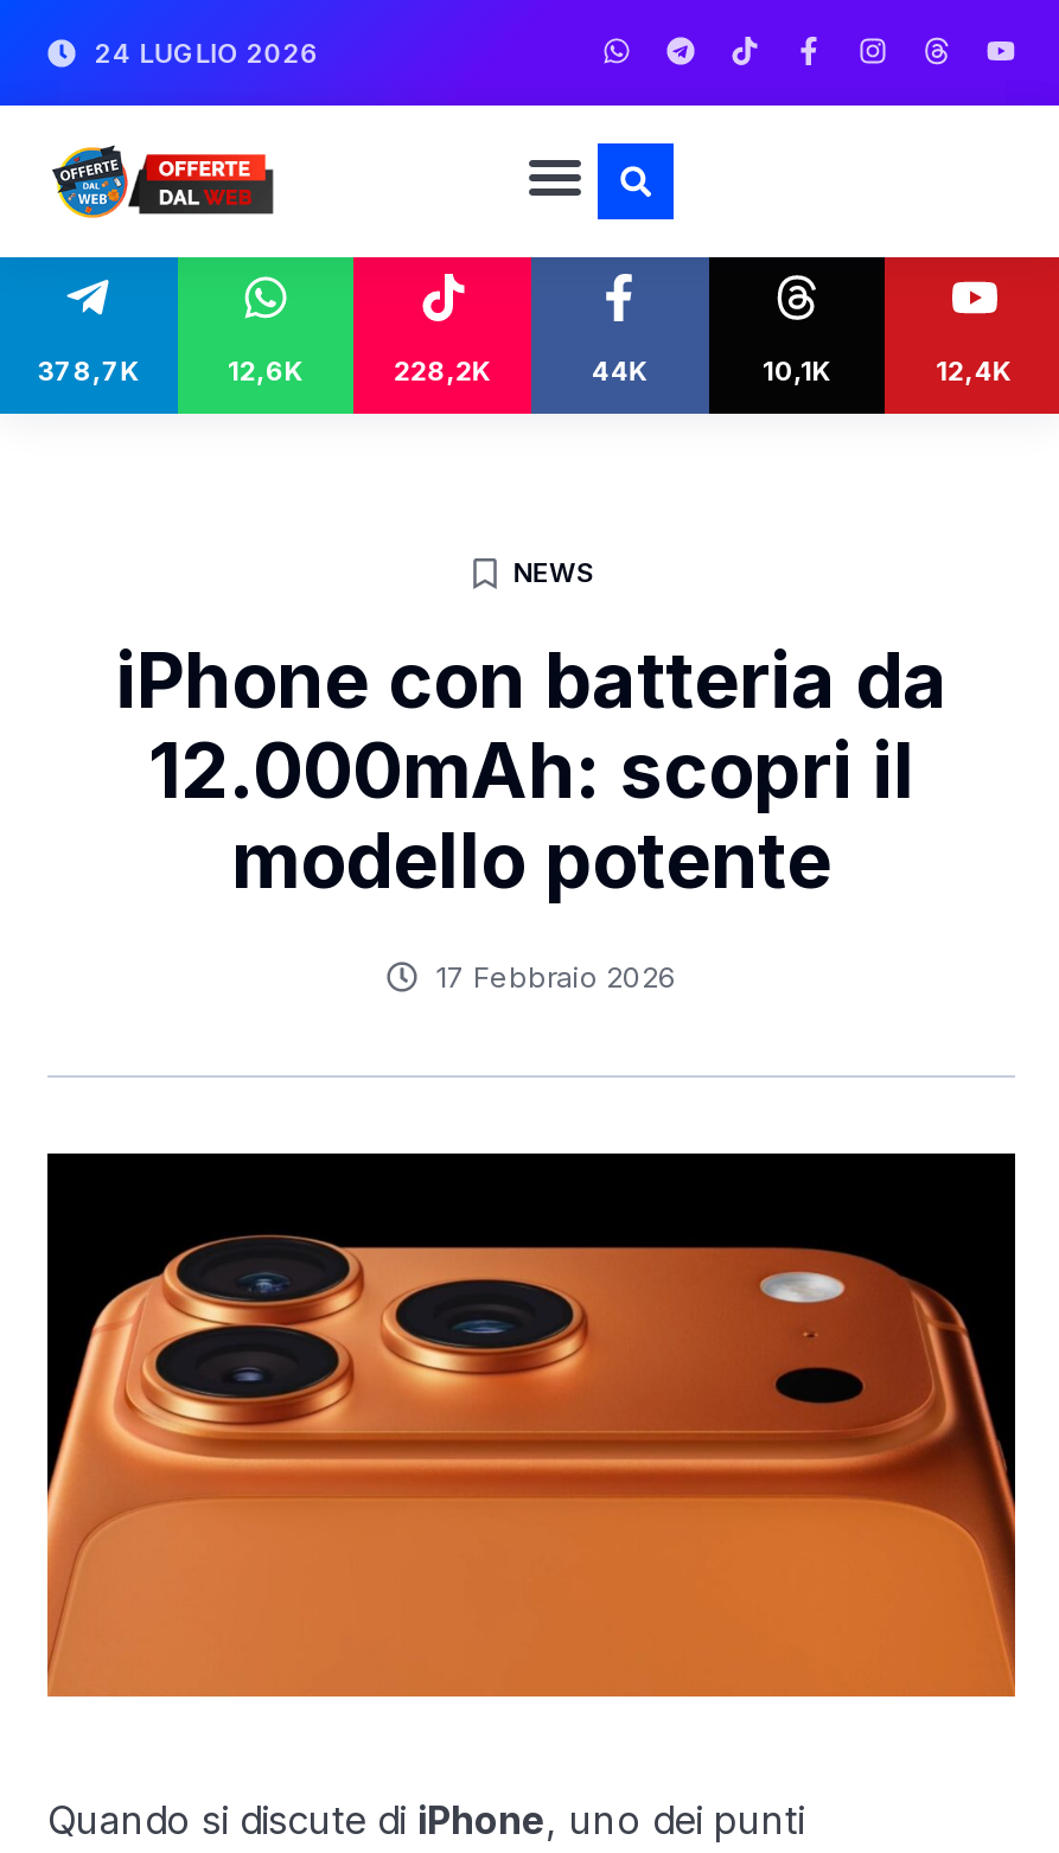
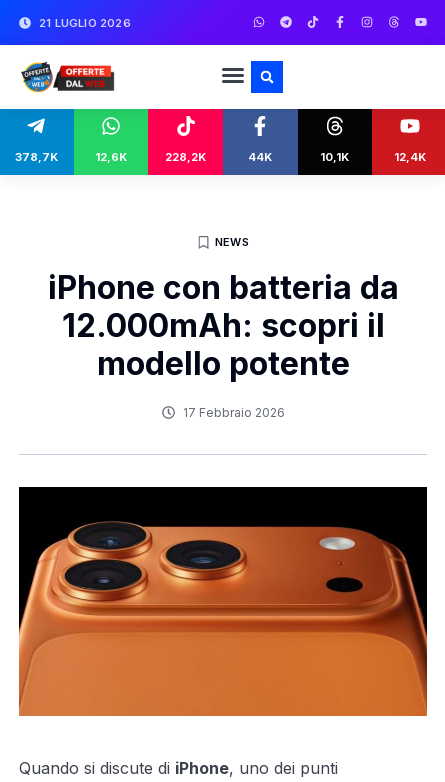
- 24 LUGLIO 2026
+ 21 LUGLIO 2026
